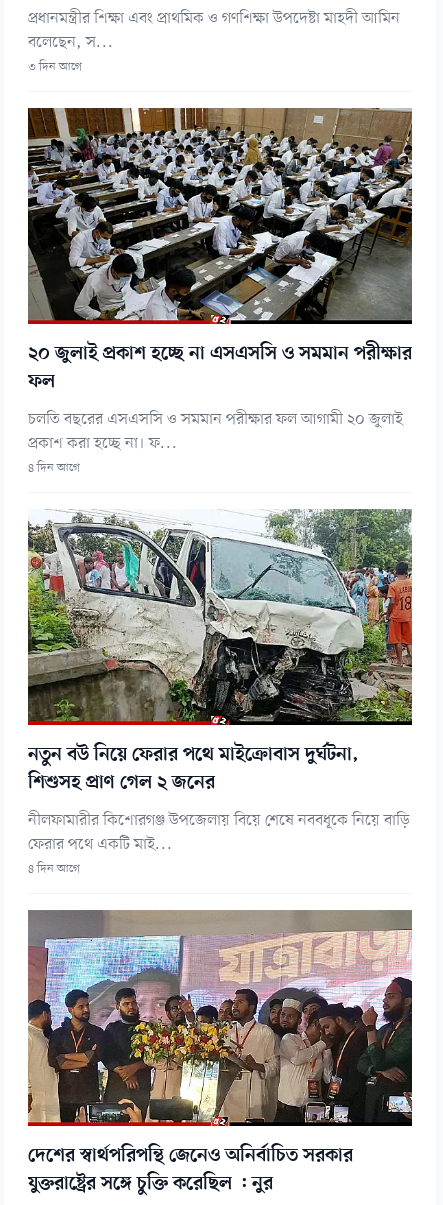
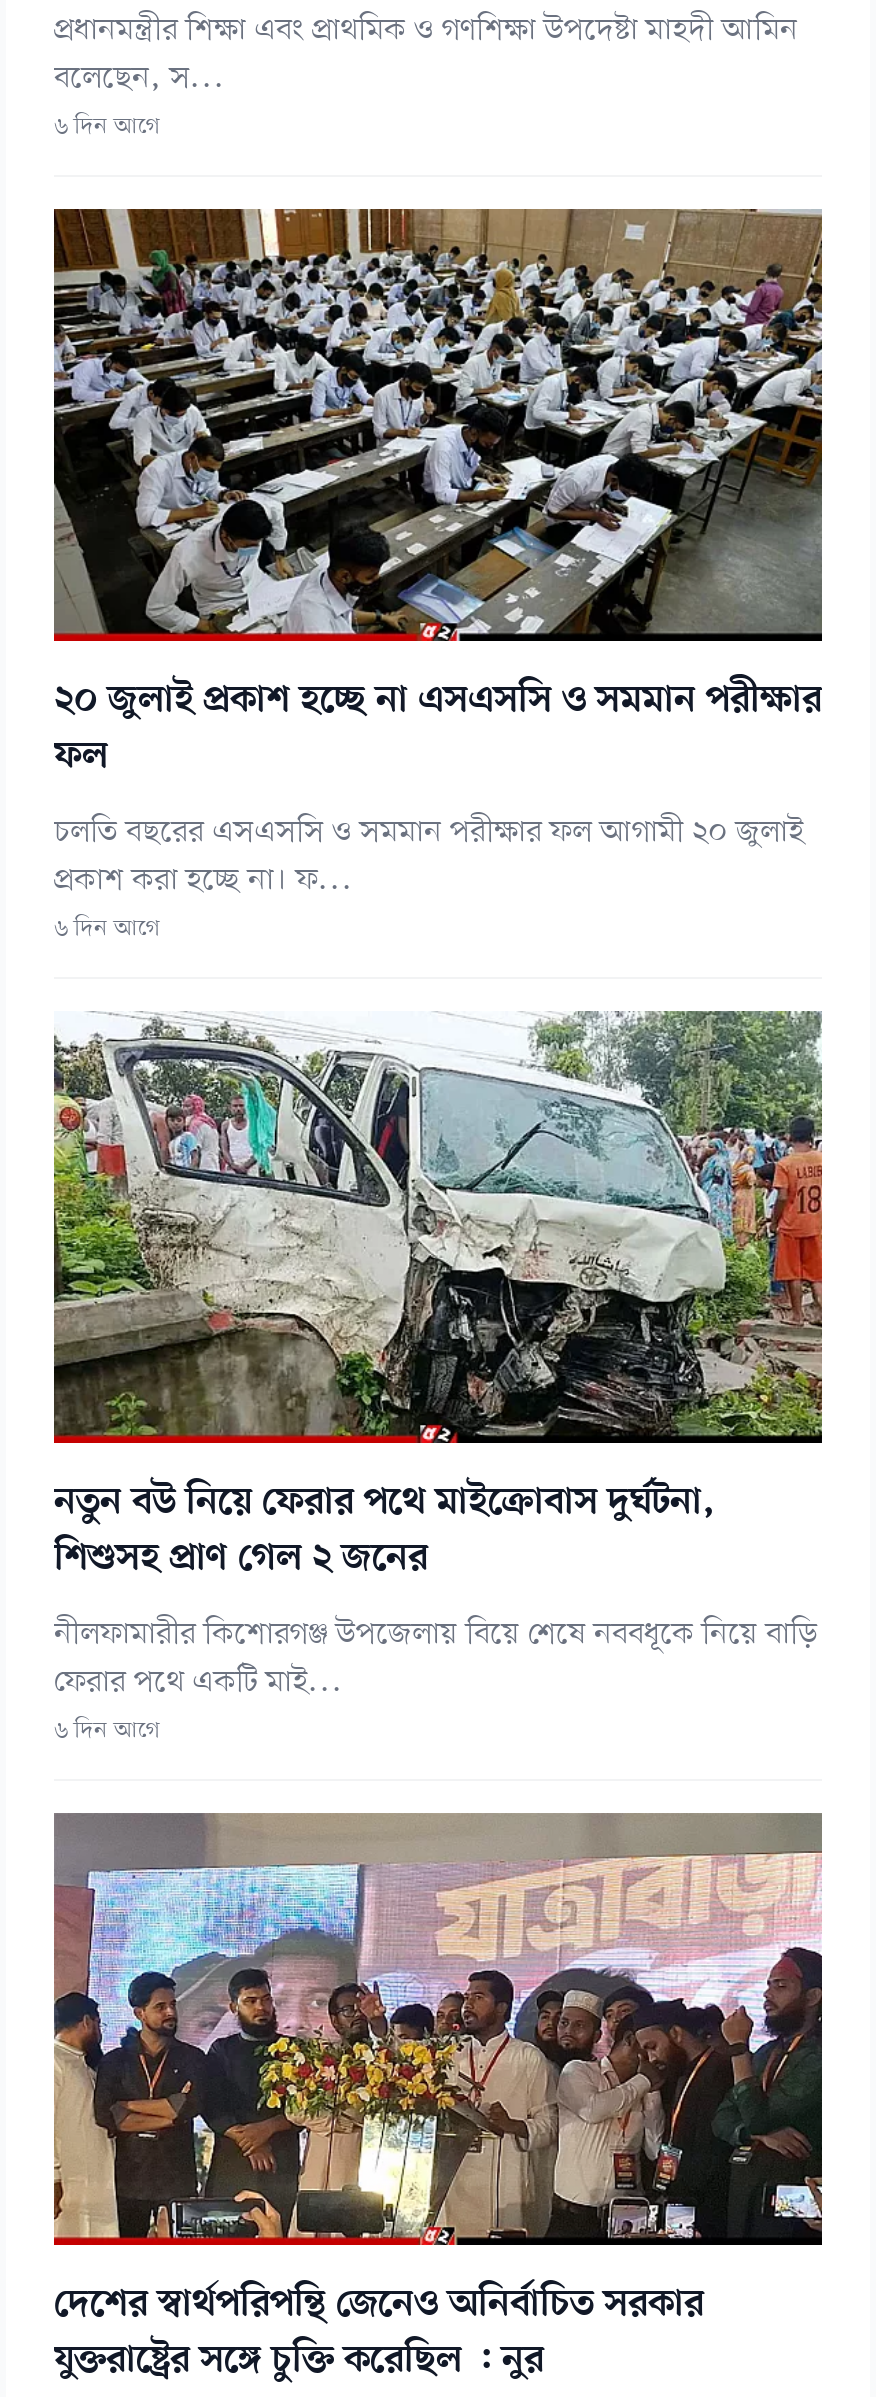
- ৩ দিন আগে
+ ৬ দিন আগে

- ৪ দিন আগে
+ ৬ দিন আগে

- ৪ দিন আগে
+ ৬ দিন আগে
